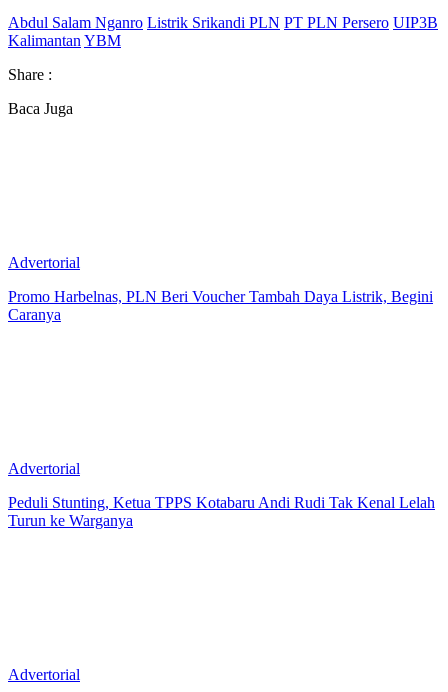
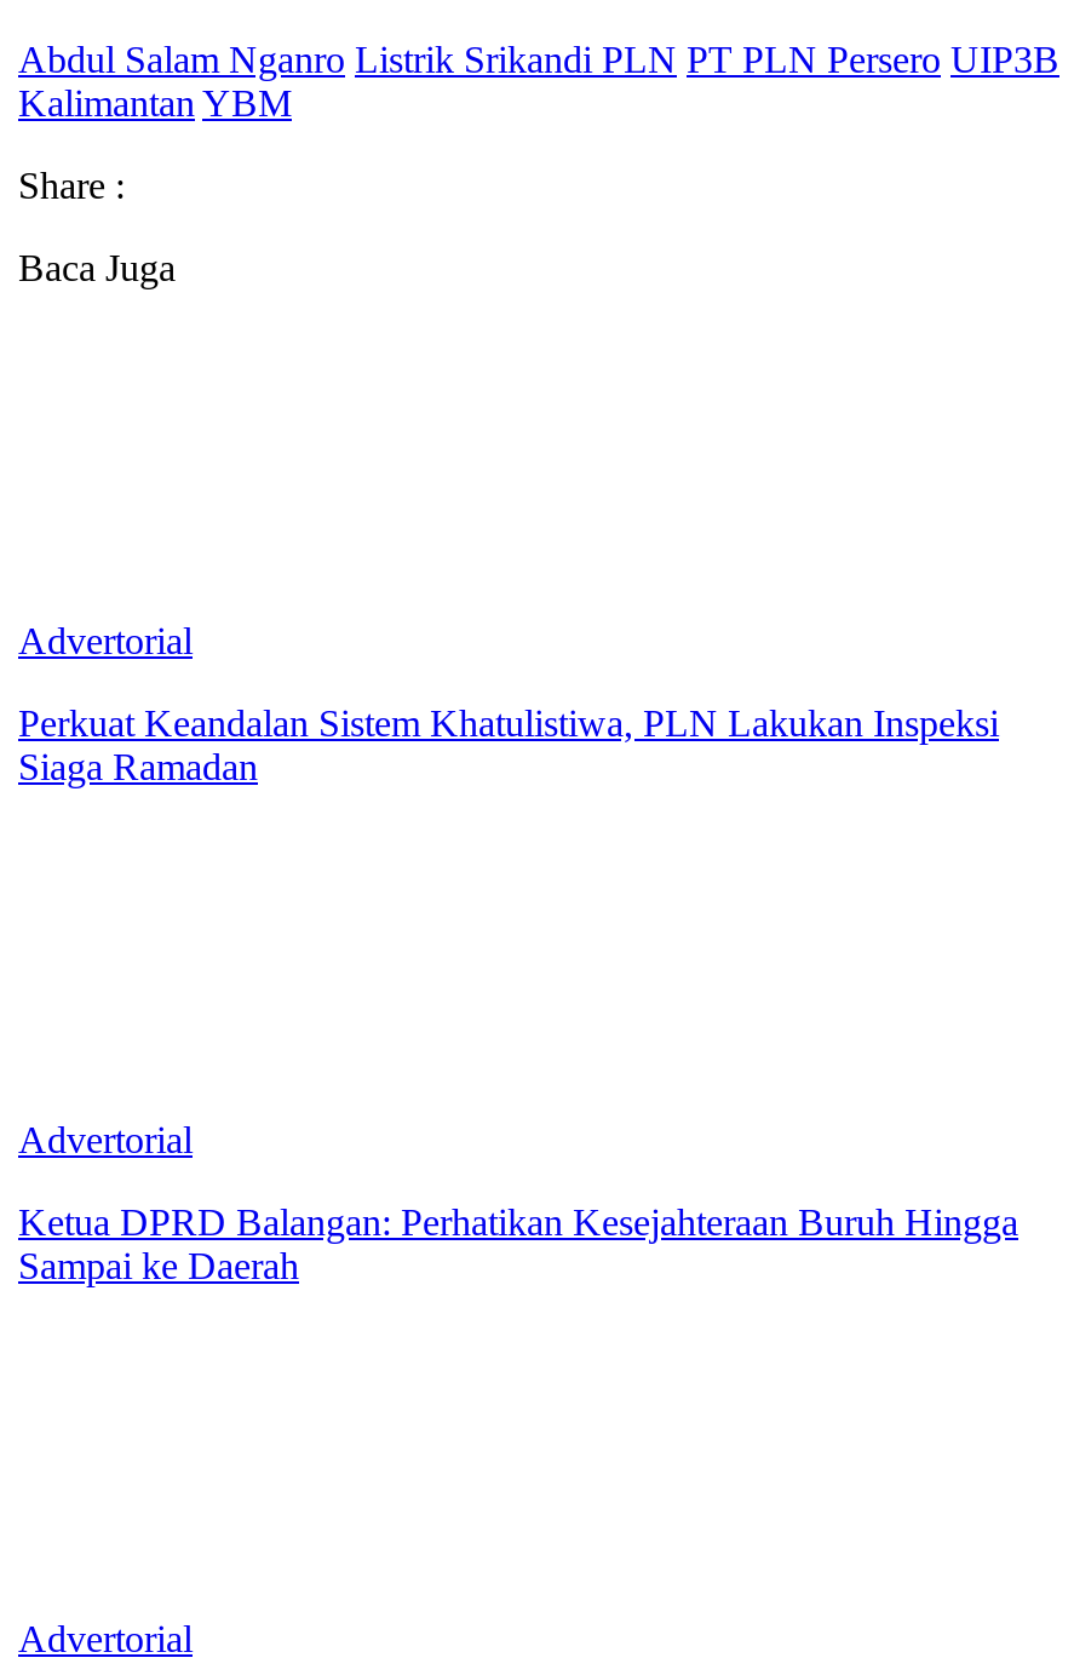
- Promo Harbelnas, PLN Beri Voucher Tambah Daya Listrik, Begini
- Caranya
+ Perkuat Keandalan Sistem Khatulistiwa, PLN Lakukan Inspeksi
+ Siaga Ramadan

- Peduli Stunting, Ketua TPPS Kotabaru Andi Rudi Tak Kenal Lelah
- Turun ke Warganya
+ Ketua DPRD Balangan: Perhatikan Kesejahteraan Buruh Hingga
+ Sampai ke Daerah
